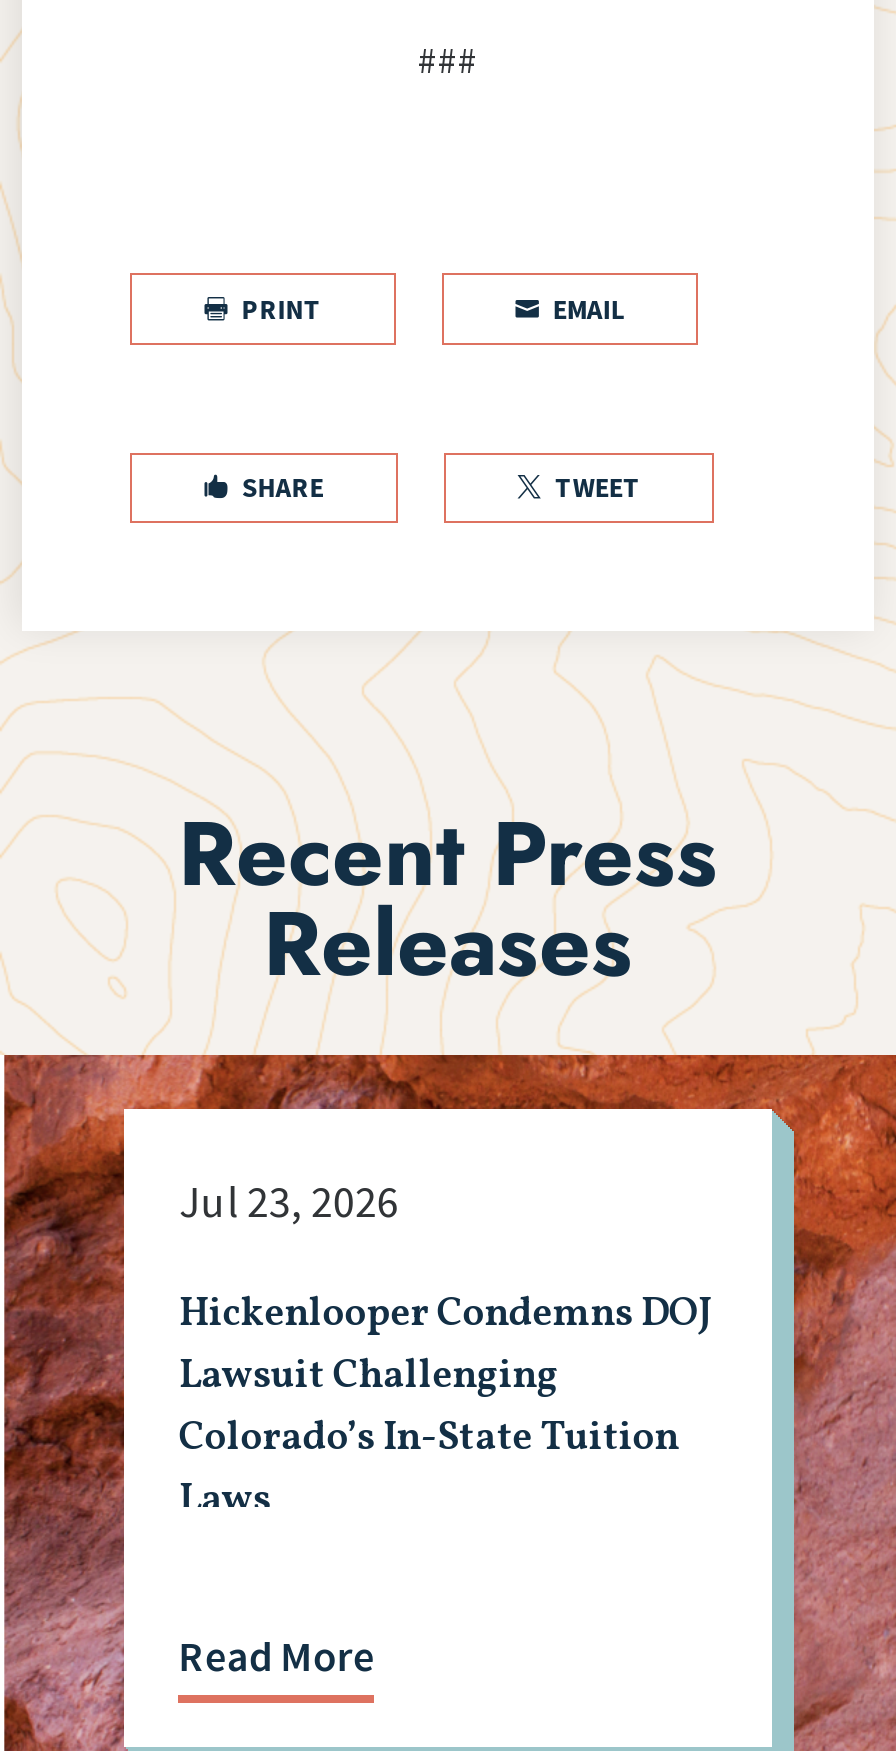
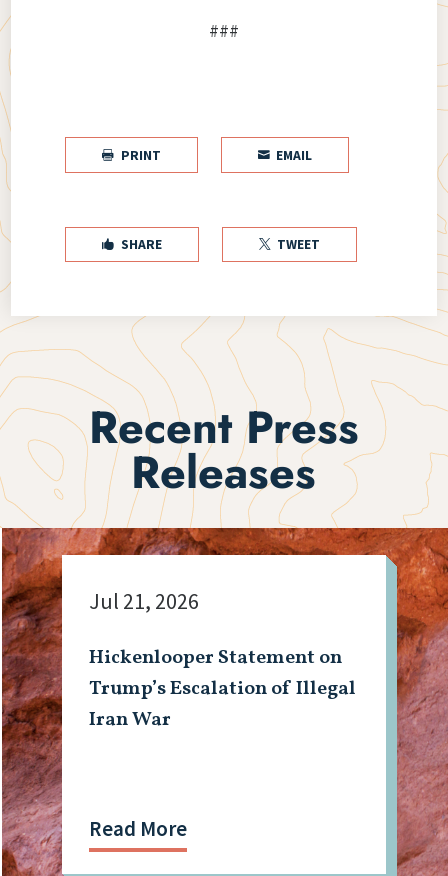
- Jul 23, 2026
+ Jul 21, 2026

- Hickenlooper Condemns DOJ
- Lawsuit Challenging
- Colorado’s In-State Tuition
- Laws
+ Hickenlooper Statement on
+ Trump’s Escalation of Illegal
+ Iran War
